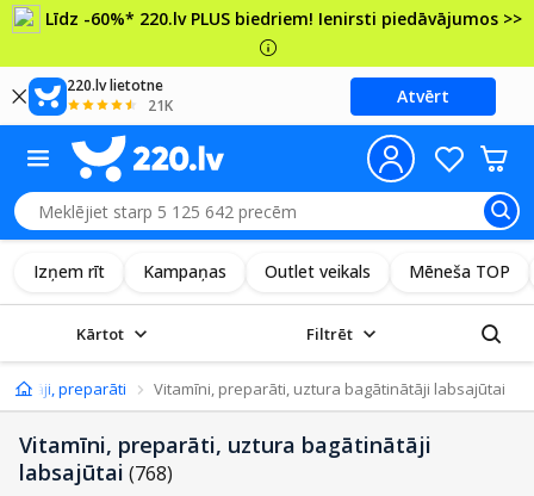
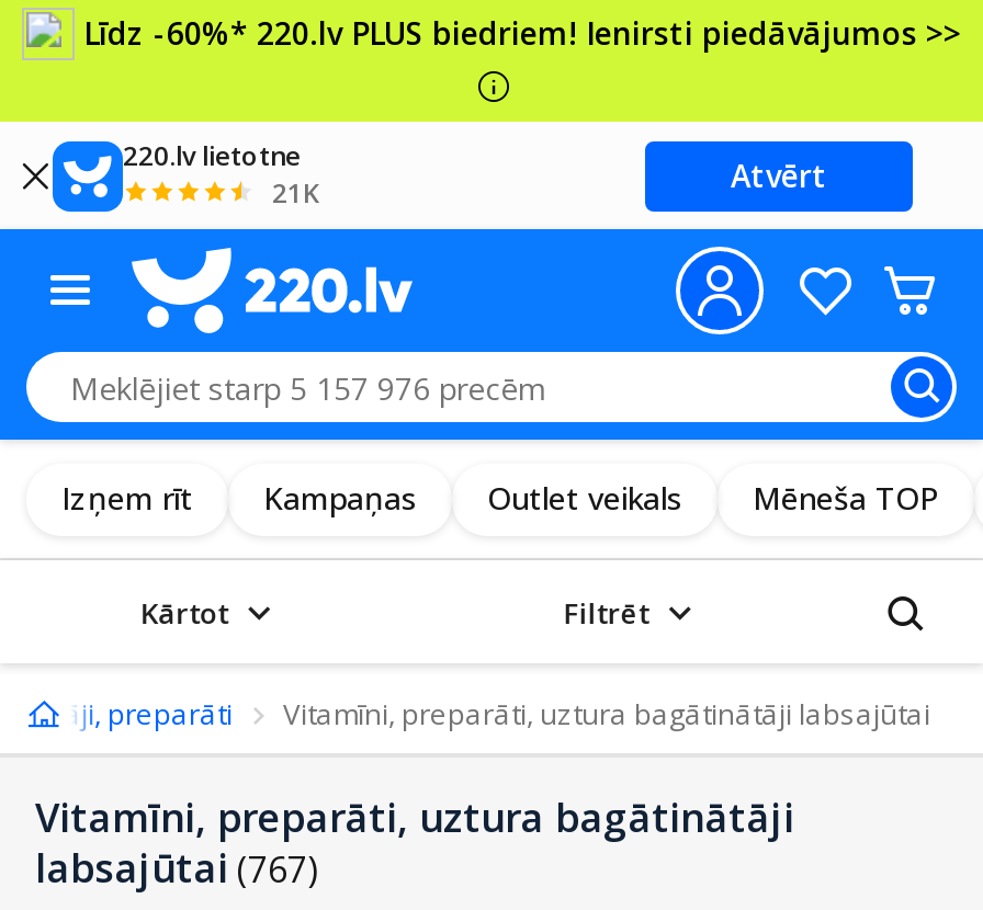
- labsajūtai (768)
+ labsajūtai (767)
